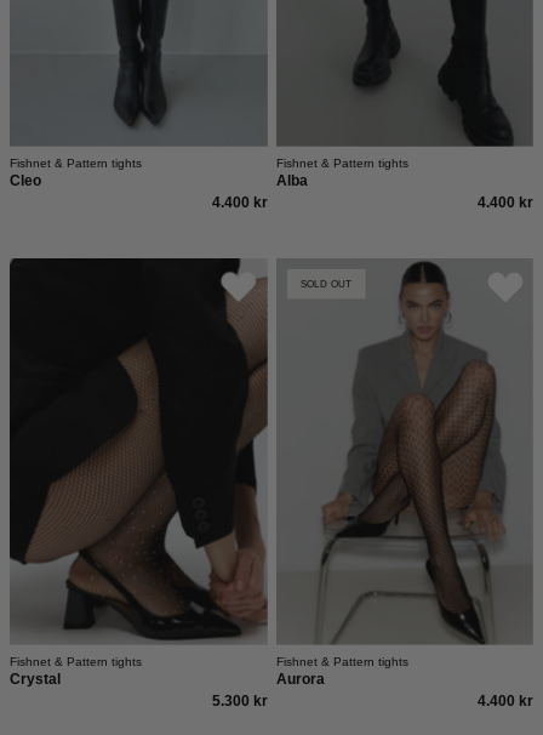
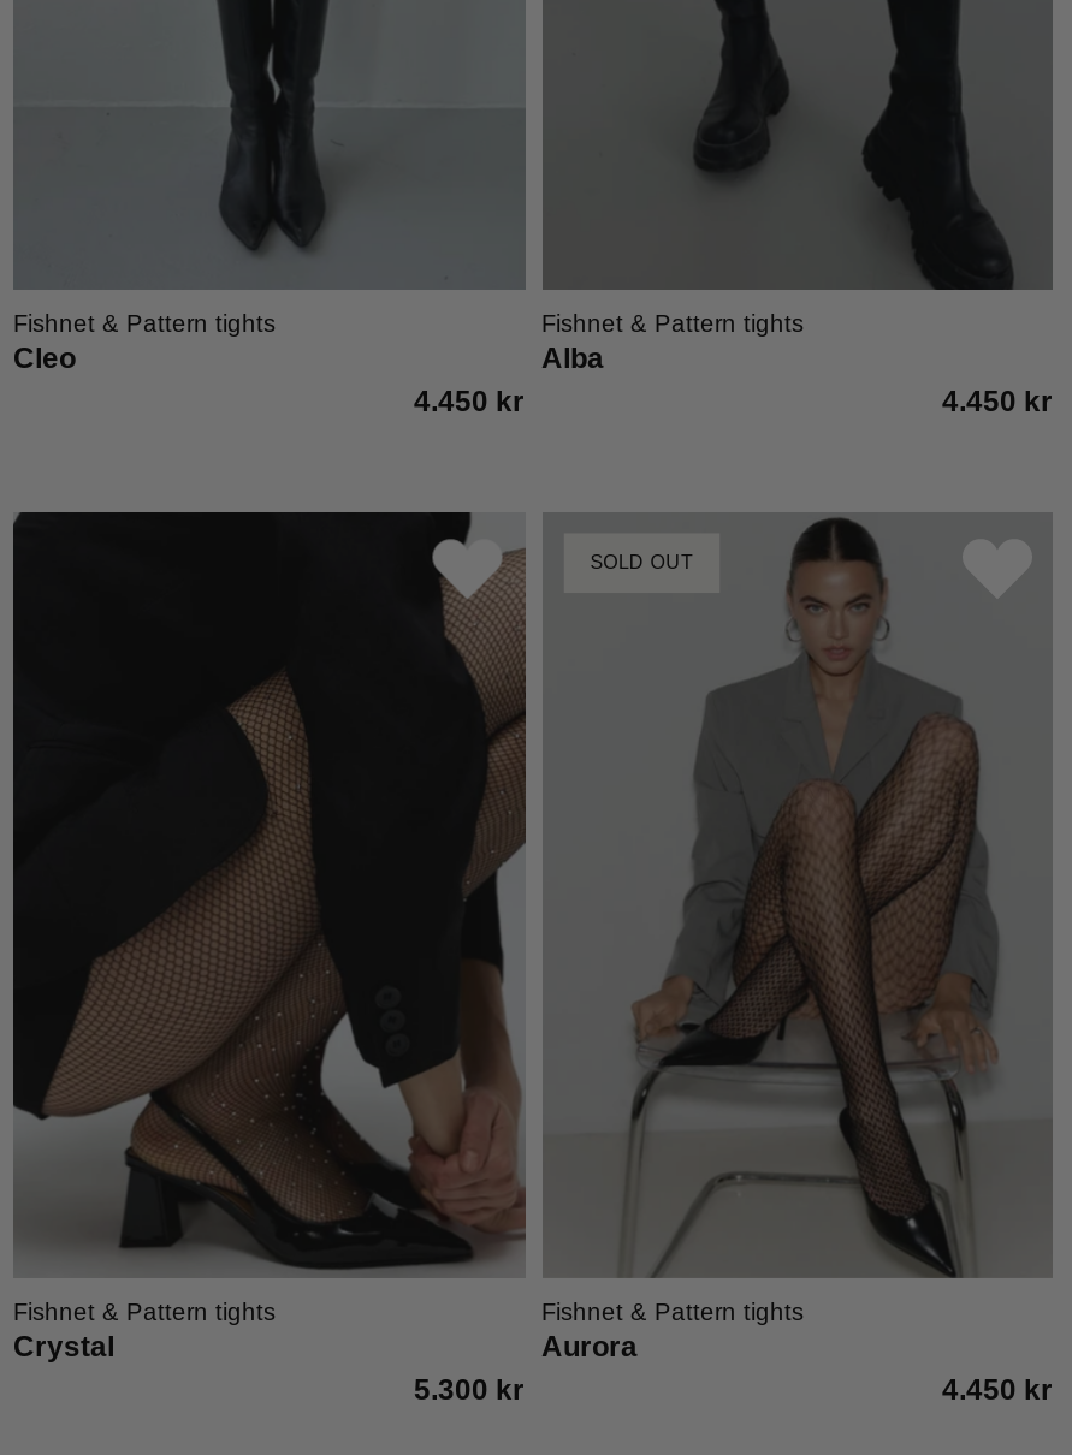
- 4.400 kr
+ 4.450 kr

- 4.400 kr
+ 4.450 kr

- 4.400 kr
+ 4.450 kr
